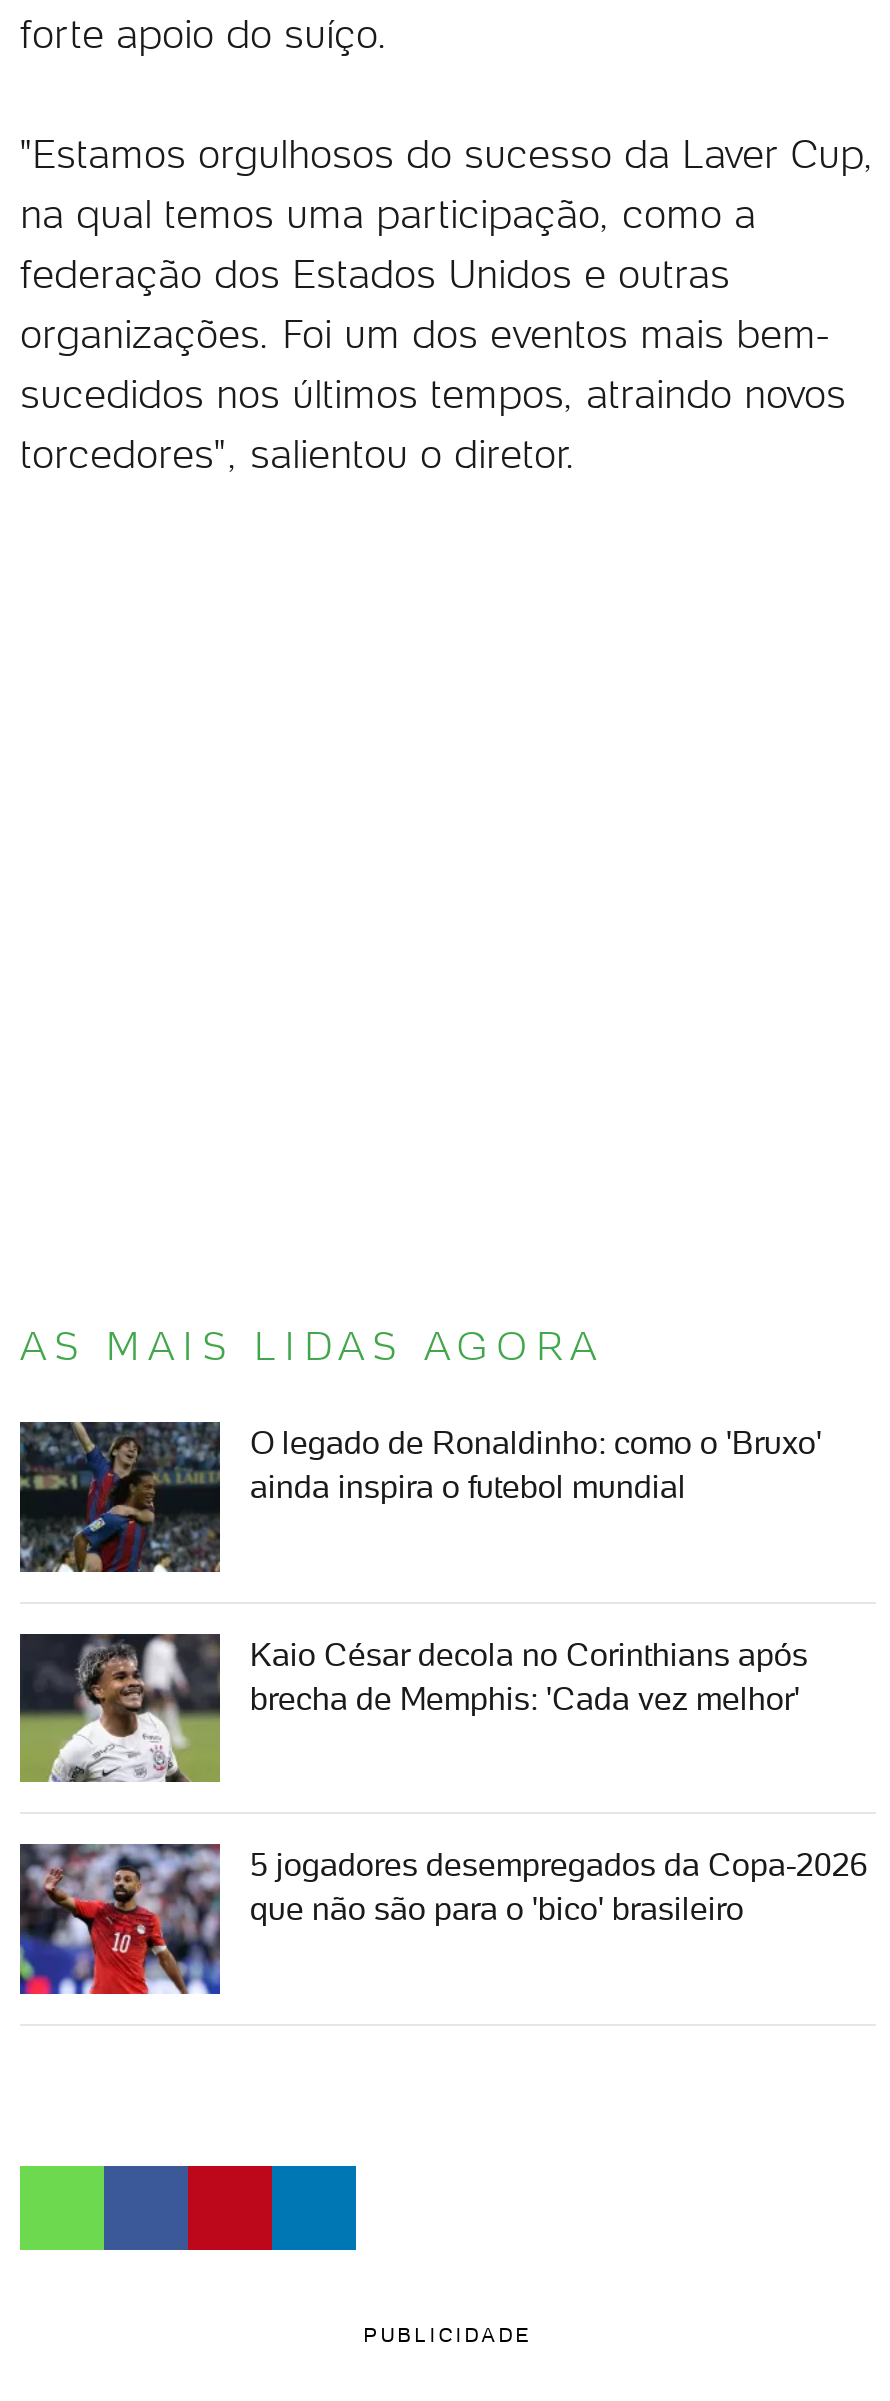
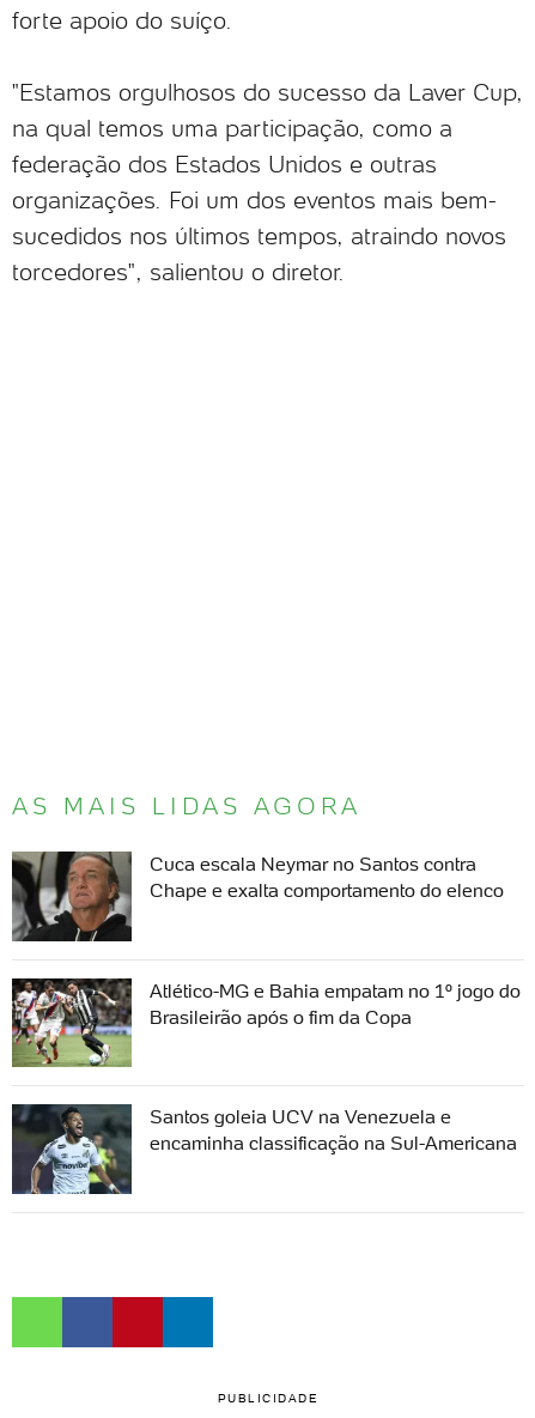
- [image]
- O legado de Ronaldinho: como o 'Bruxo'
- ainda inspira o futebol mundial
+ [image]
+ Cuca escala Neymar no Santos contra
+ Chape e exalta comportamento do elenco

- [image]
- Kaio César decola no Corinthians após
- brecha de Memphis: 'Cada vez melhor'
+ [image]
+ Atlético-MG e Bahia empatam no 1º jogo do
+ Brasileirão após o fim da Copa

- [image]
- 5 jogadores desempregados da Copa-2026
- que não são para o 'bico' brasileiro
+ [image]
+ Santos goleia UCV na Venezuela e
+ encaminha classificação na Sul-Americana
